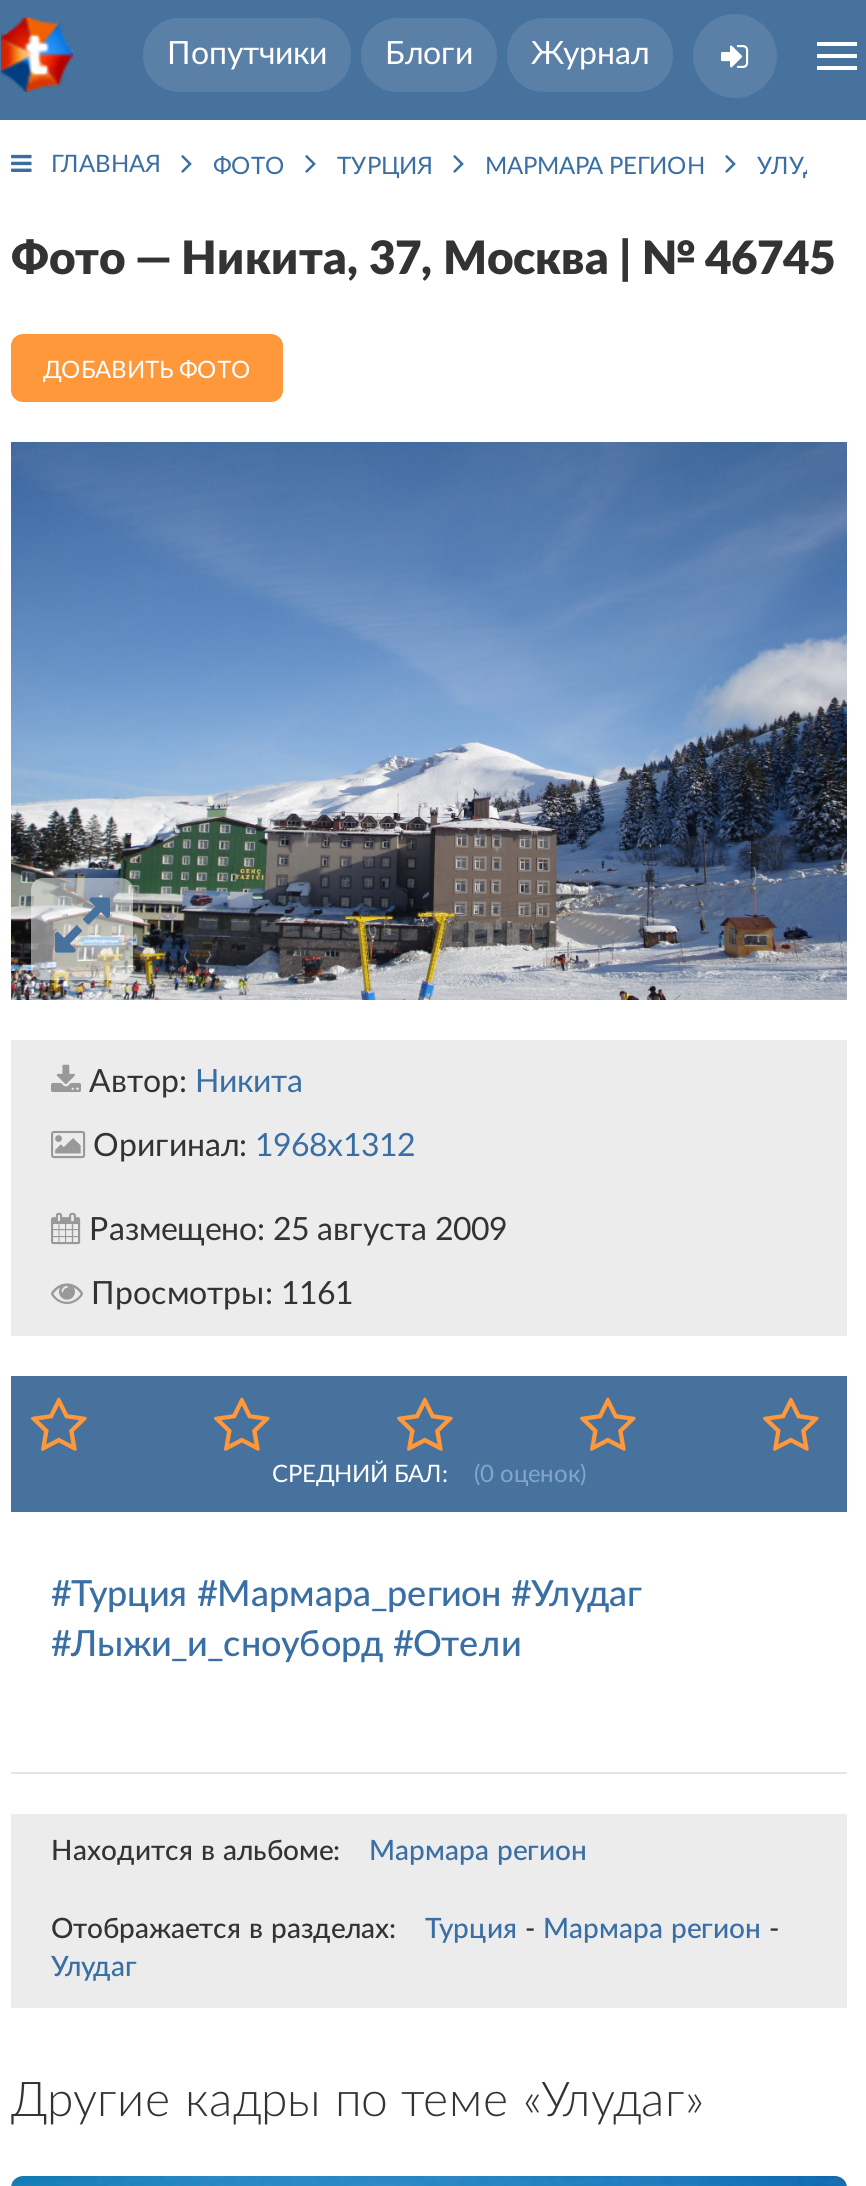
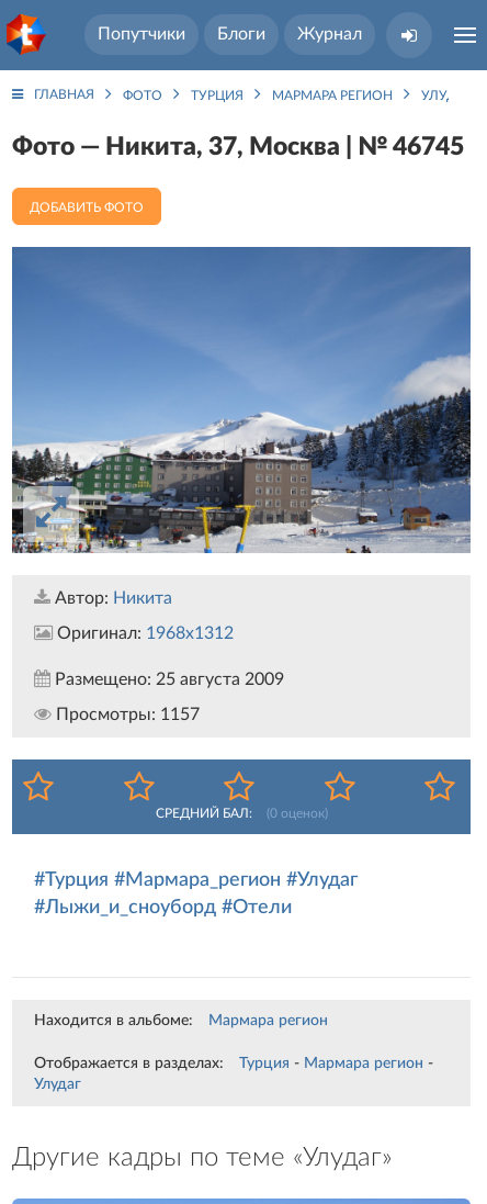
- Просмотры: 1161
+ Просмотры: 1157
